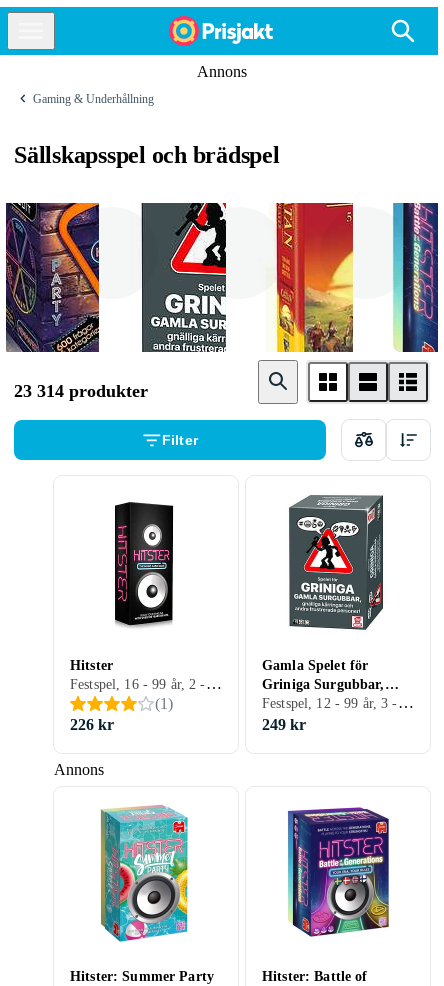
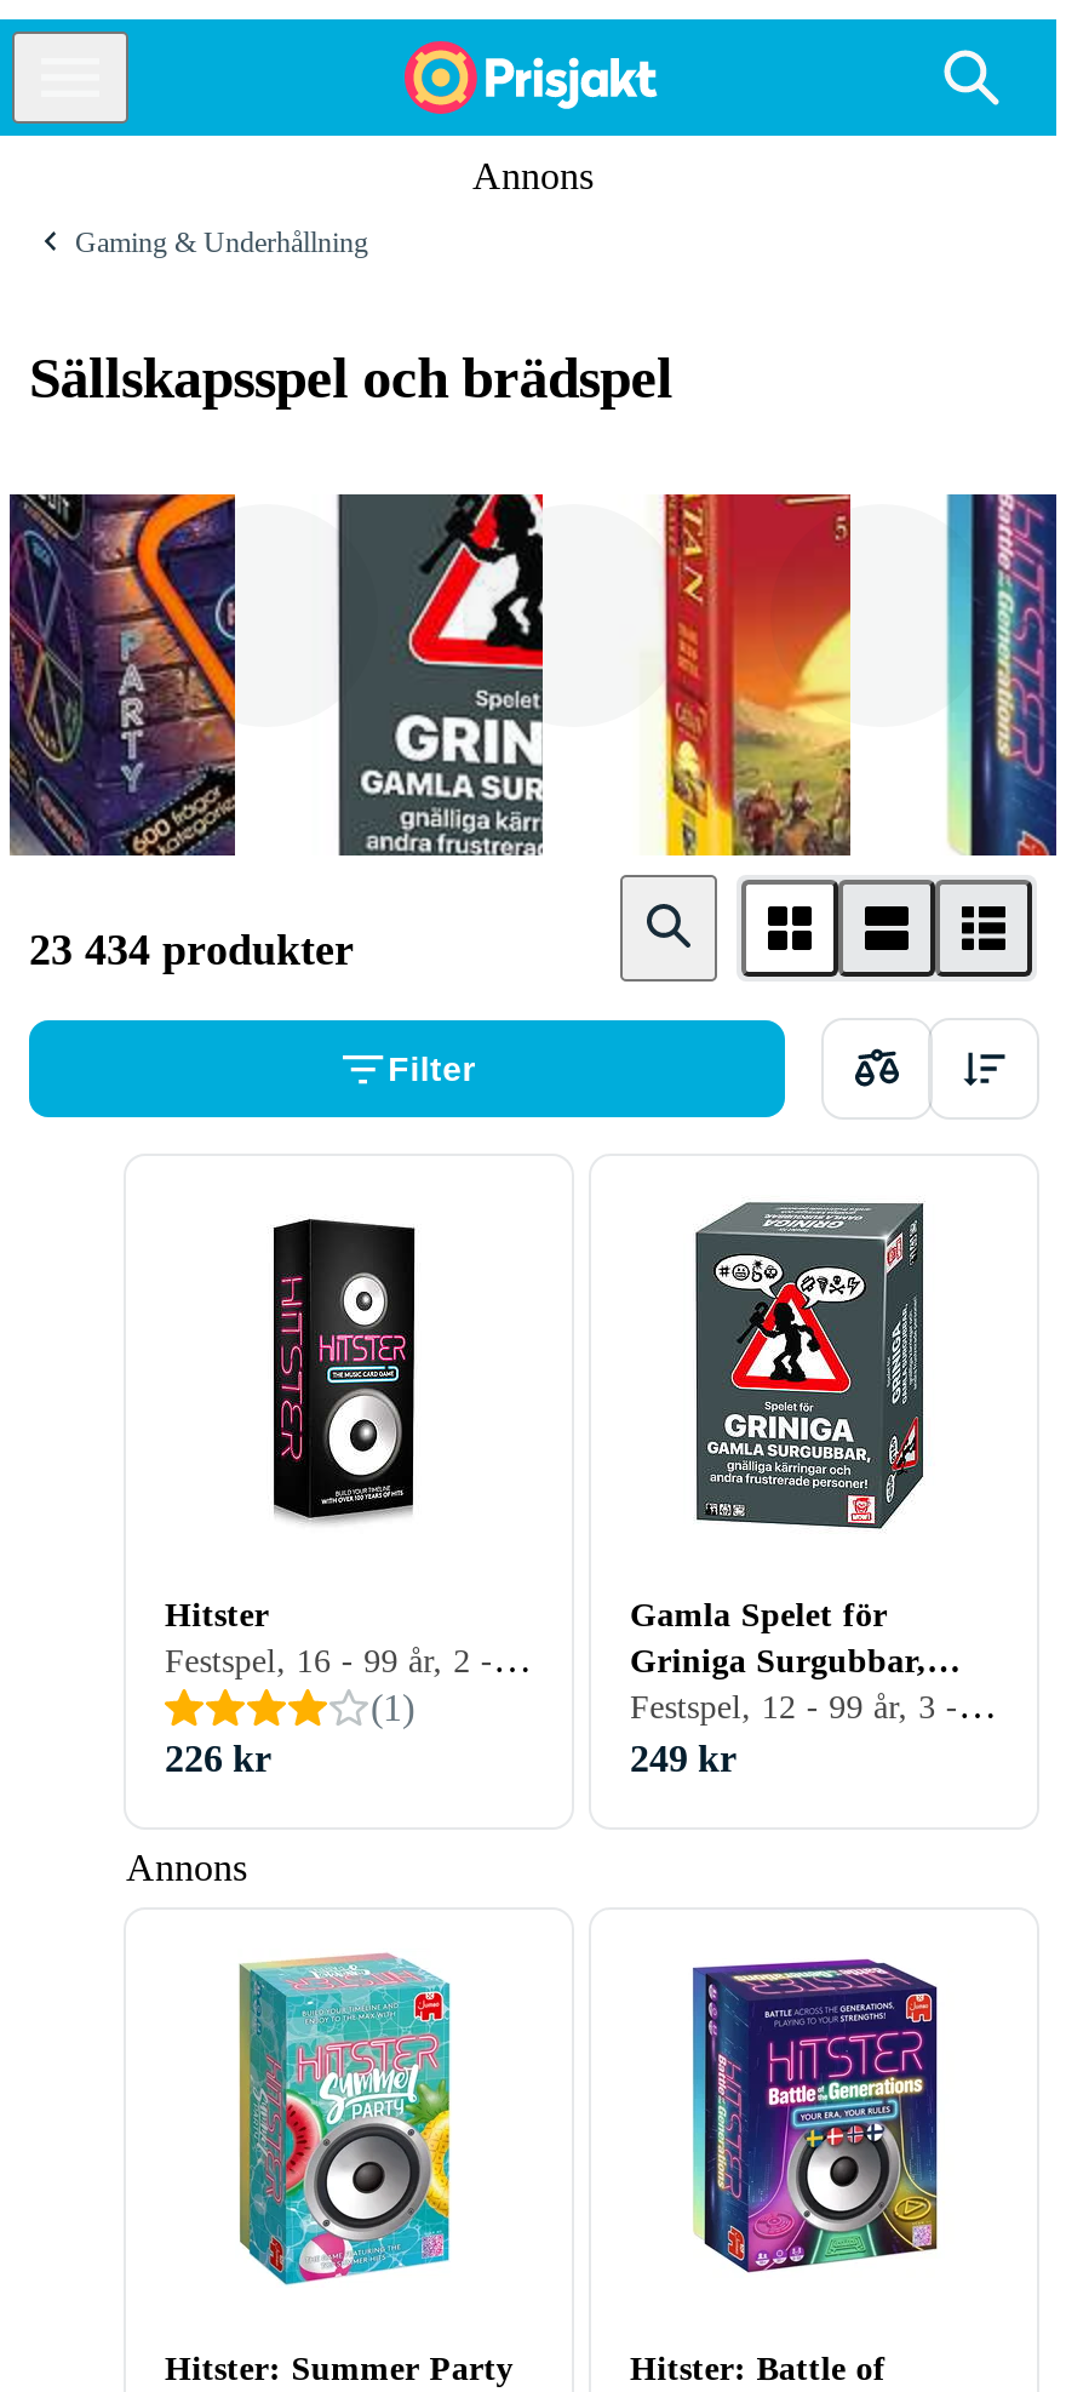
- 23 314 produkter
+ 23 434 produkter
